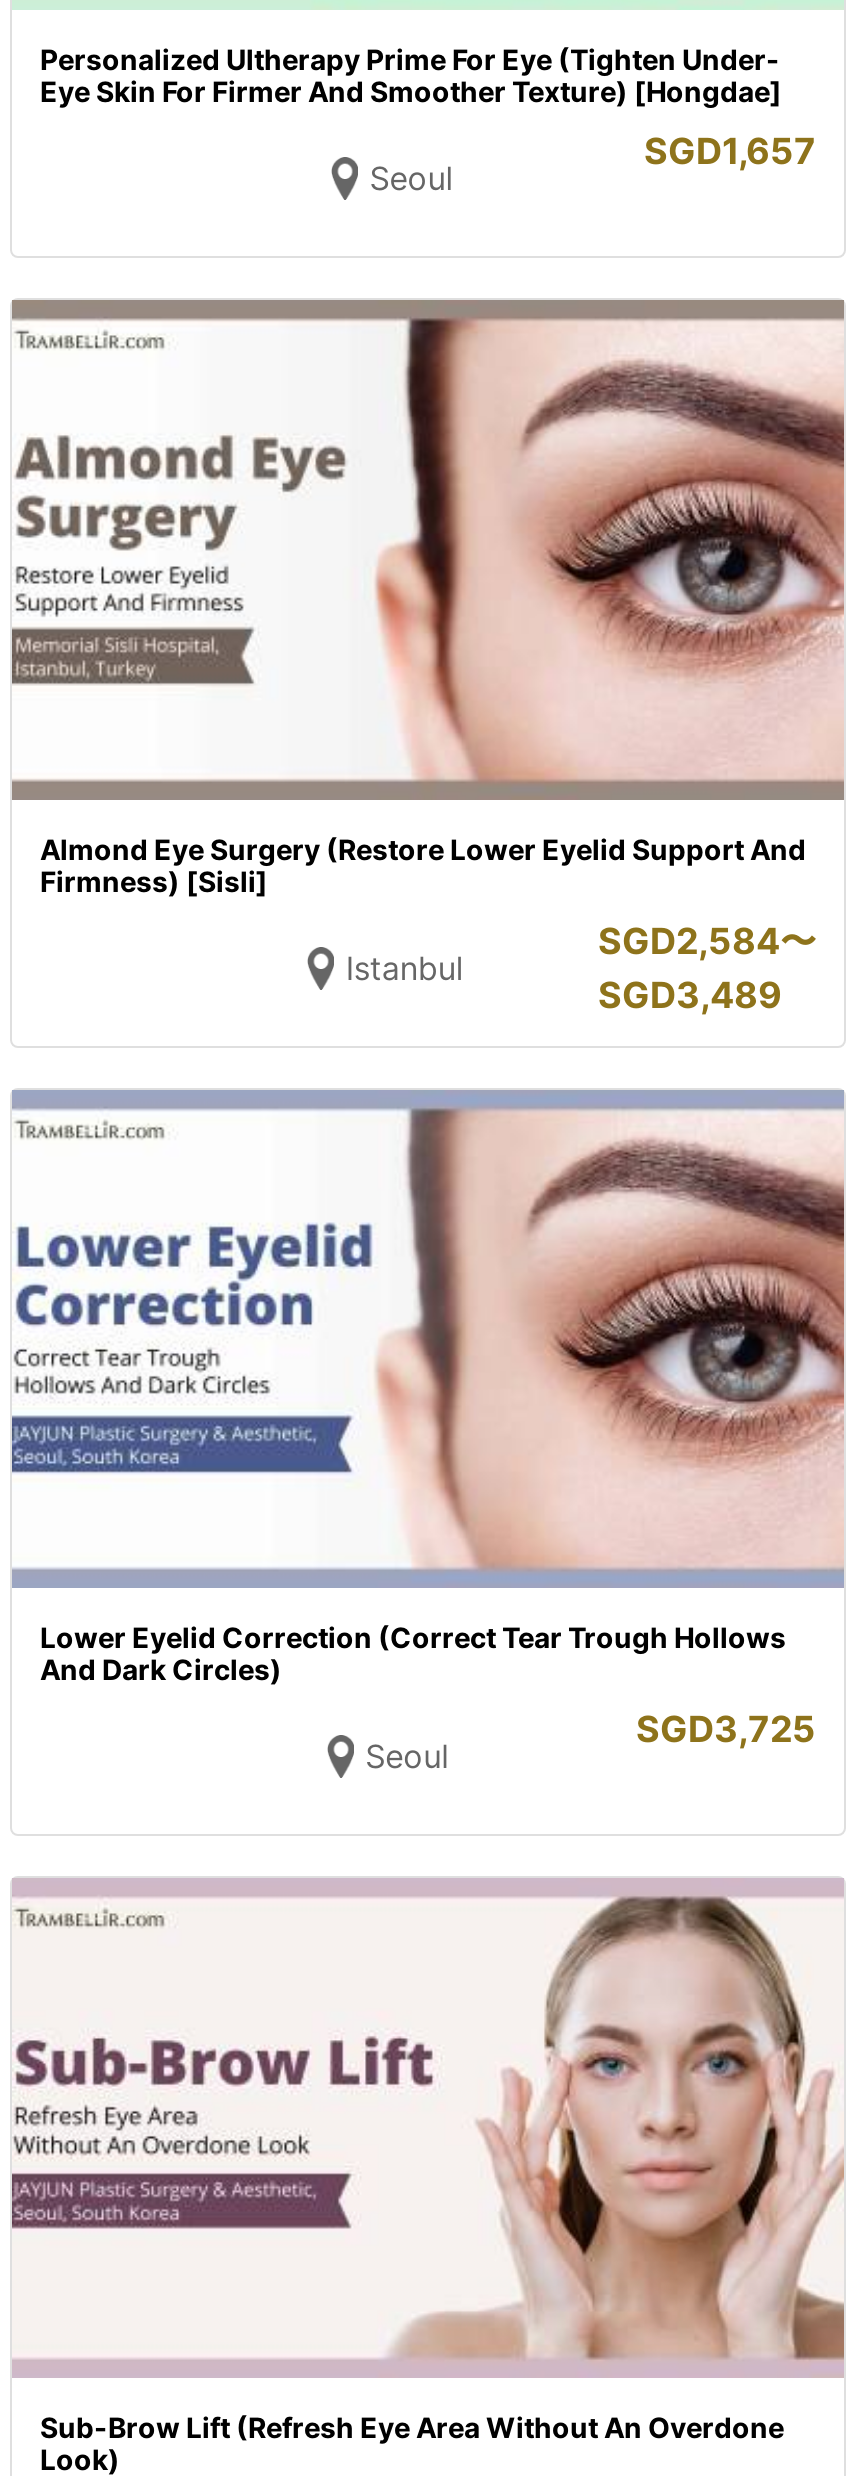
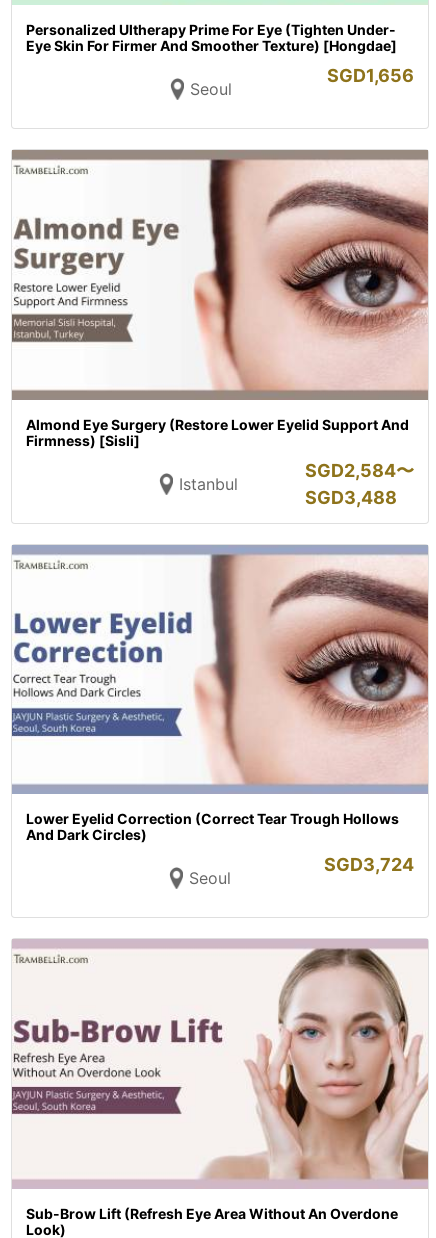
- SGD1,657
+ SGD1,656

- SGD3,489
+ SGD3,488

- SGD3,725
+ SGD3,724
